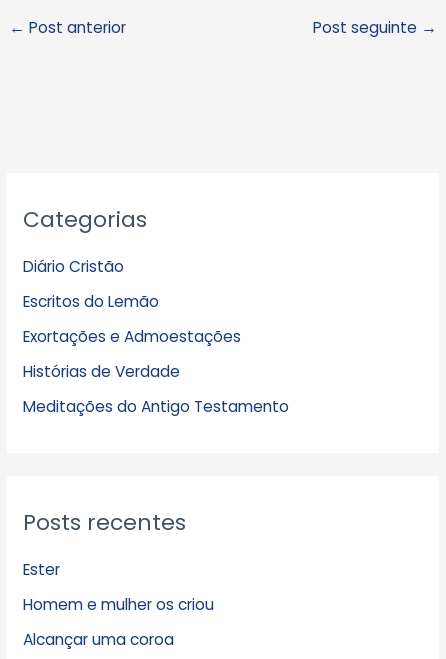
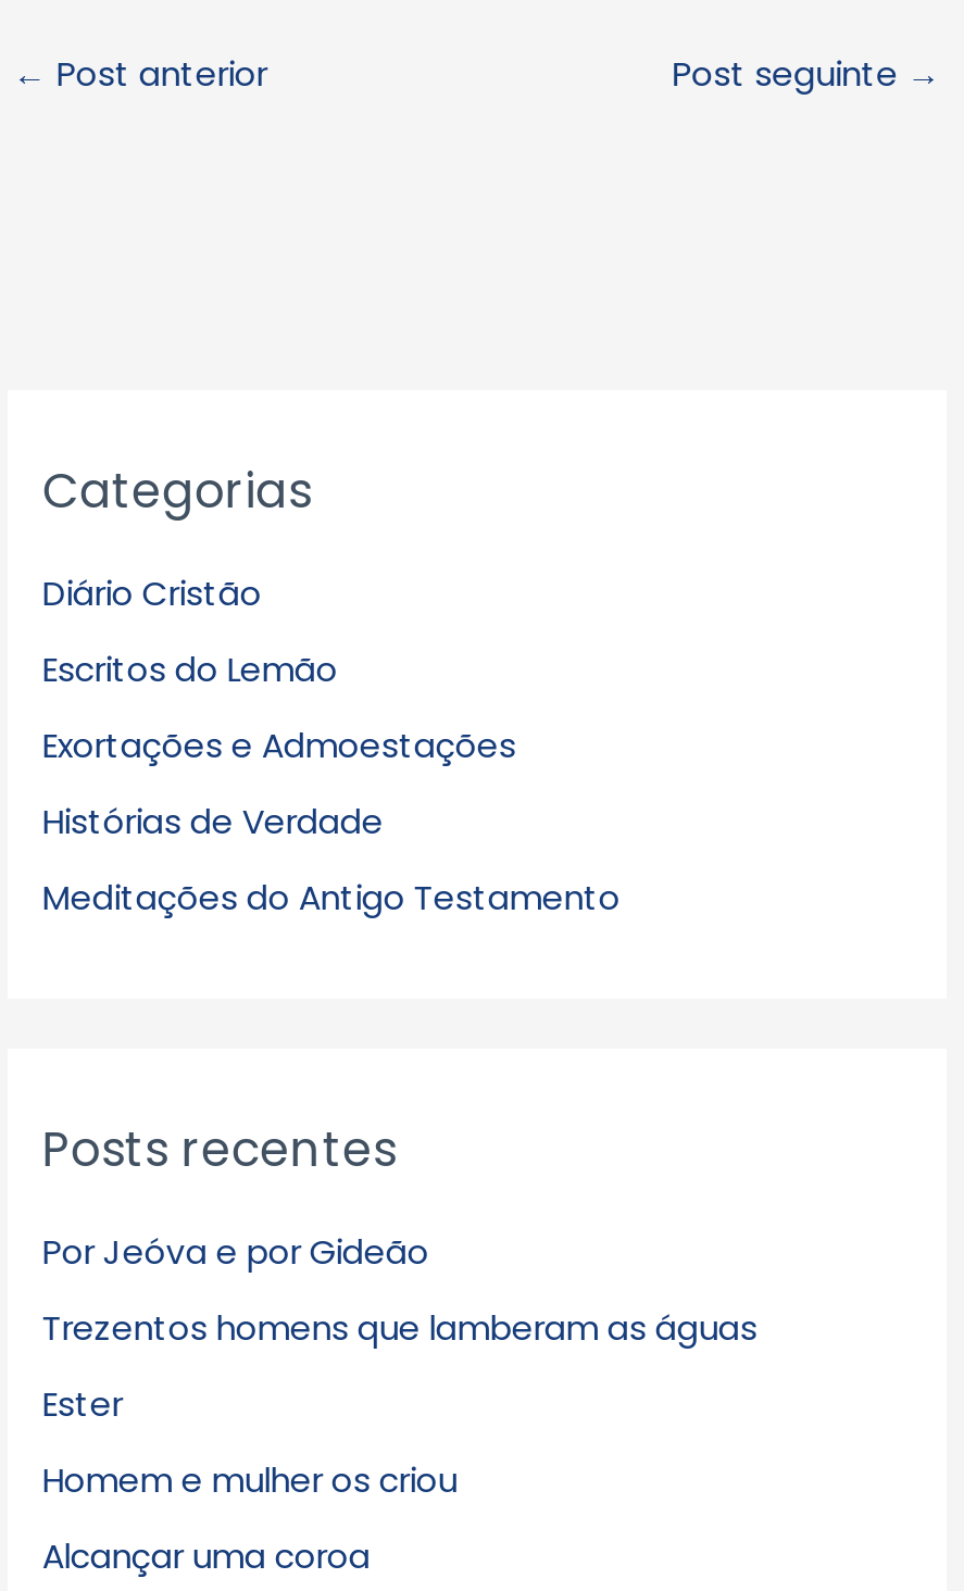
+ Por Jeóva e por Gideão
+ Trezentos homens que lamberam as águas
